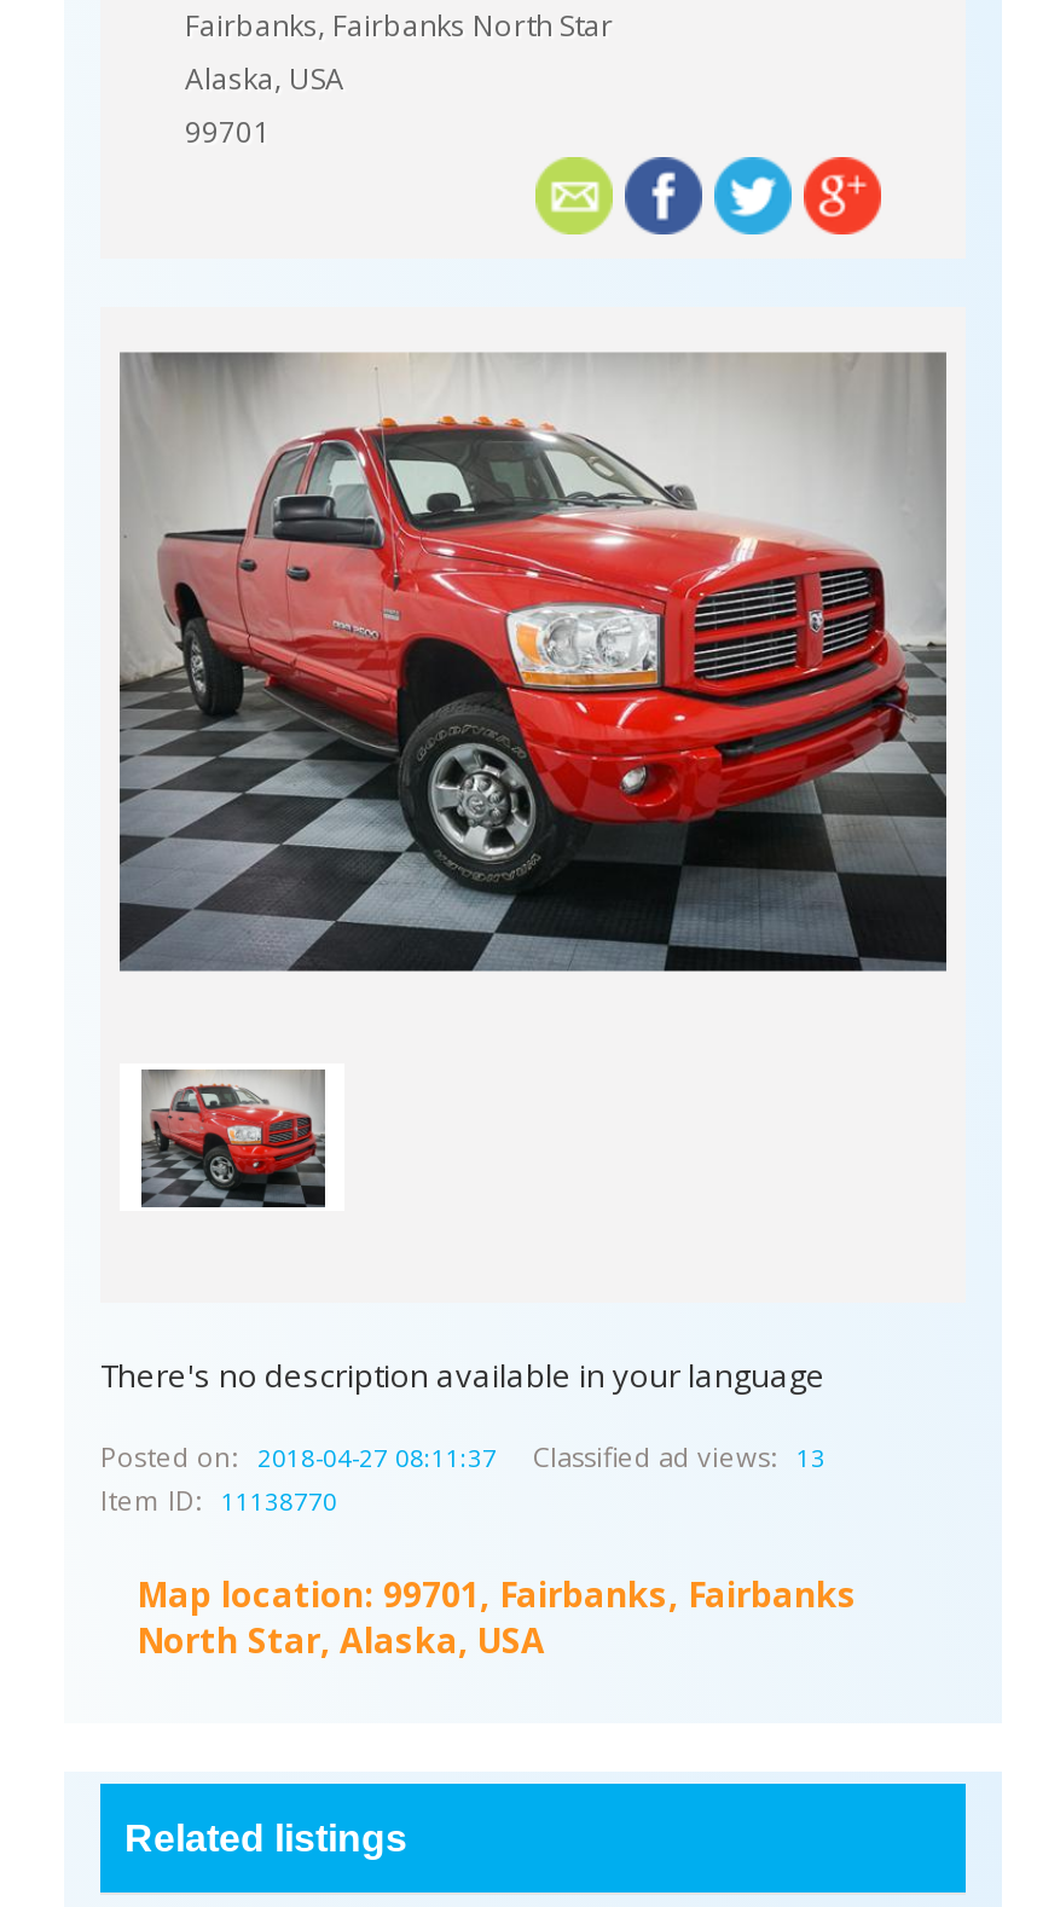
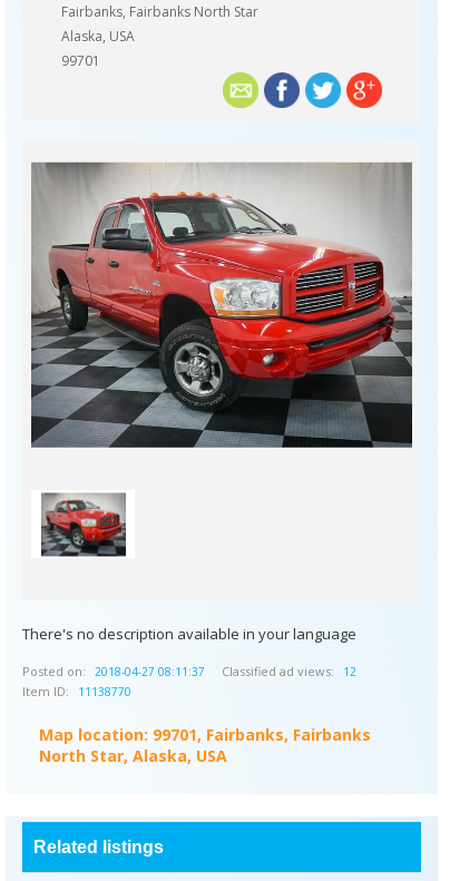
- Classified ad views: 13
+ Classified ad views: 12
